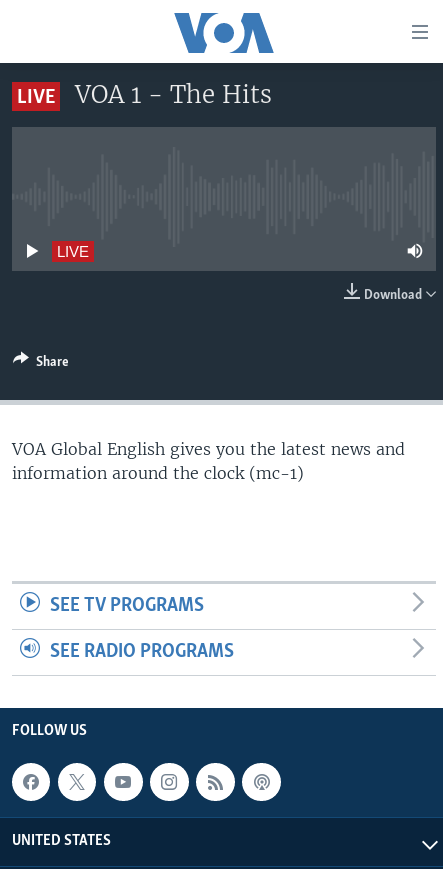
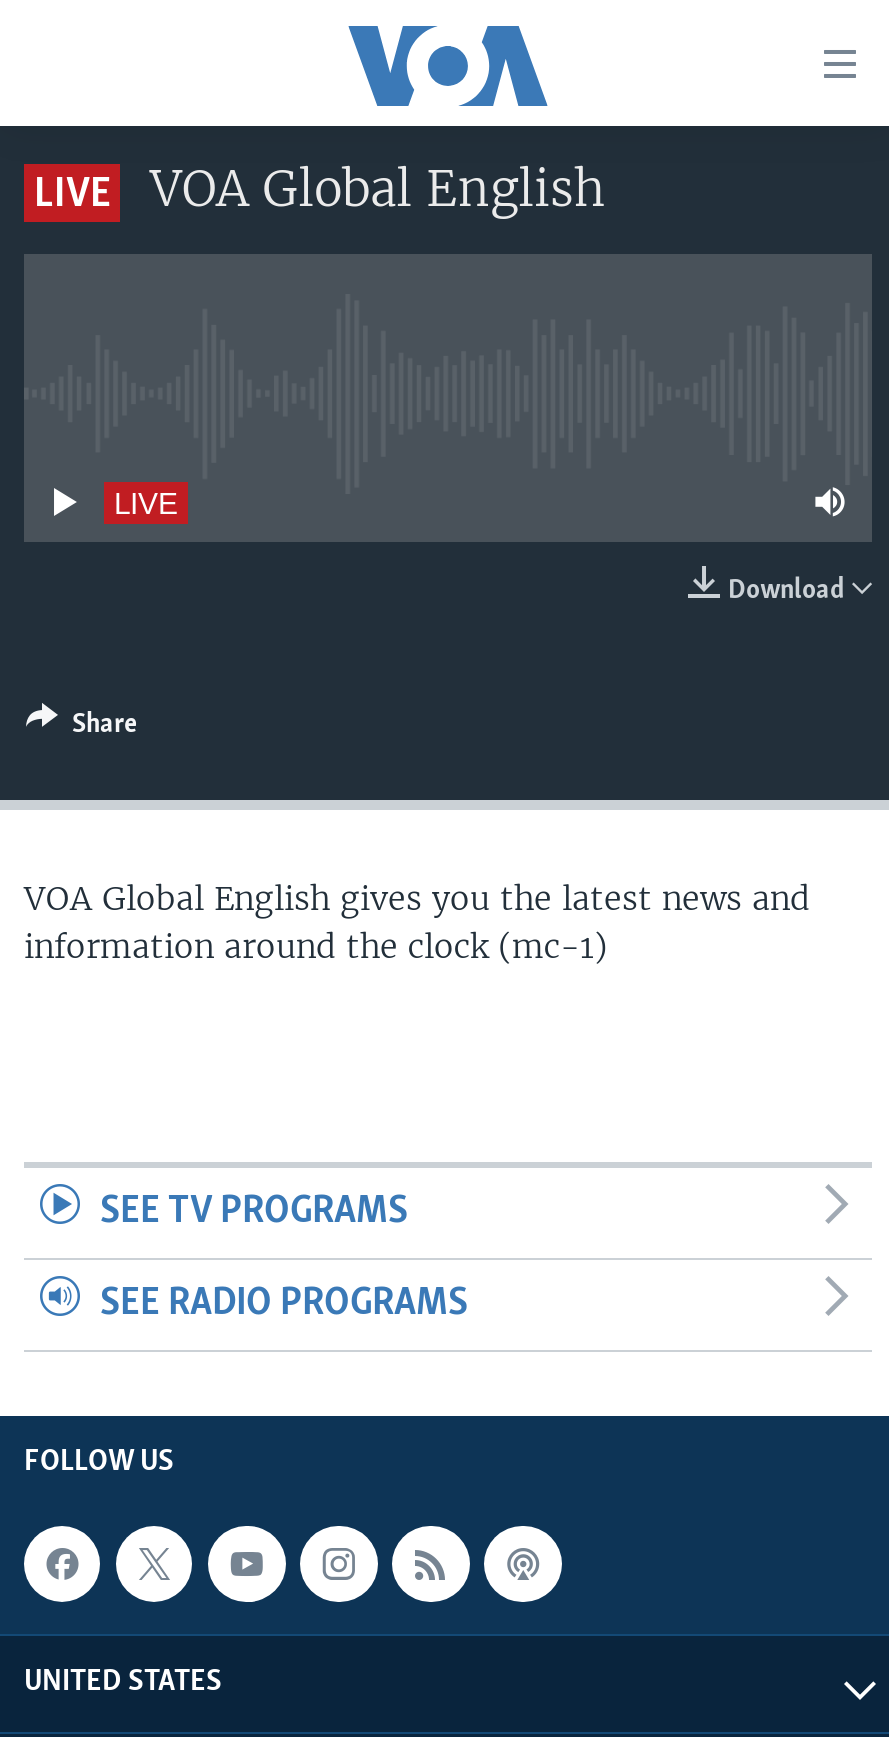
- VOA 1 - The Hits
+ VOA Global English
